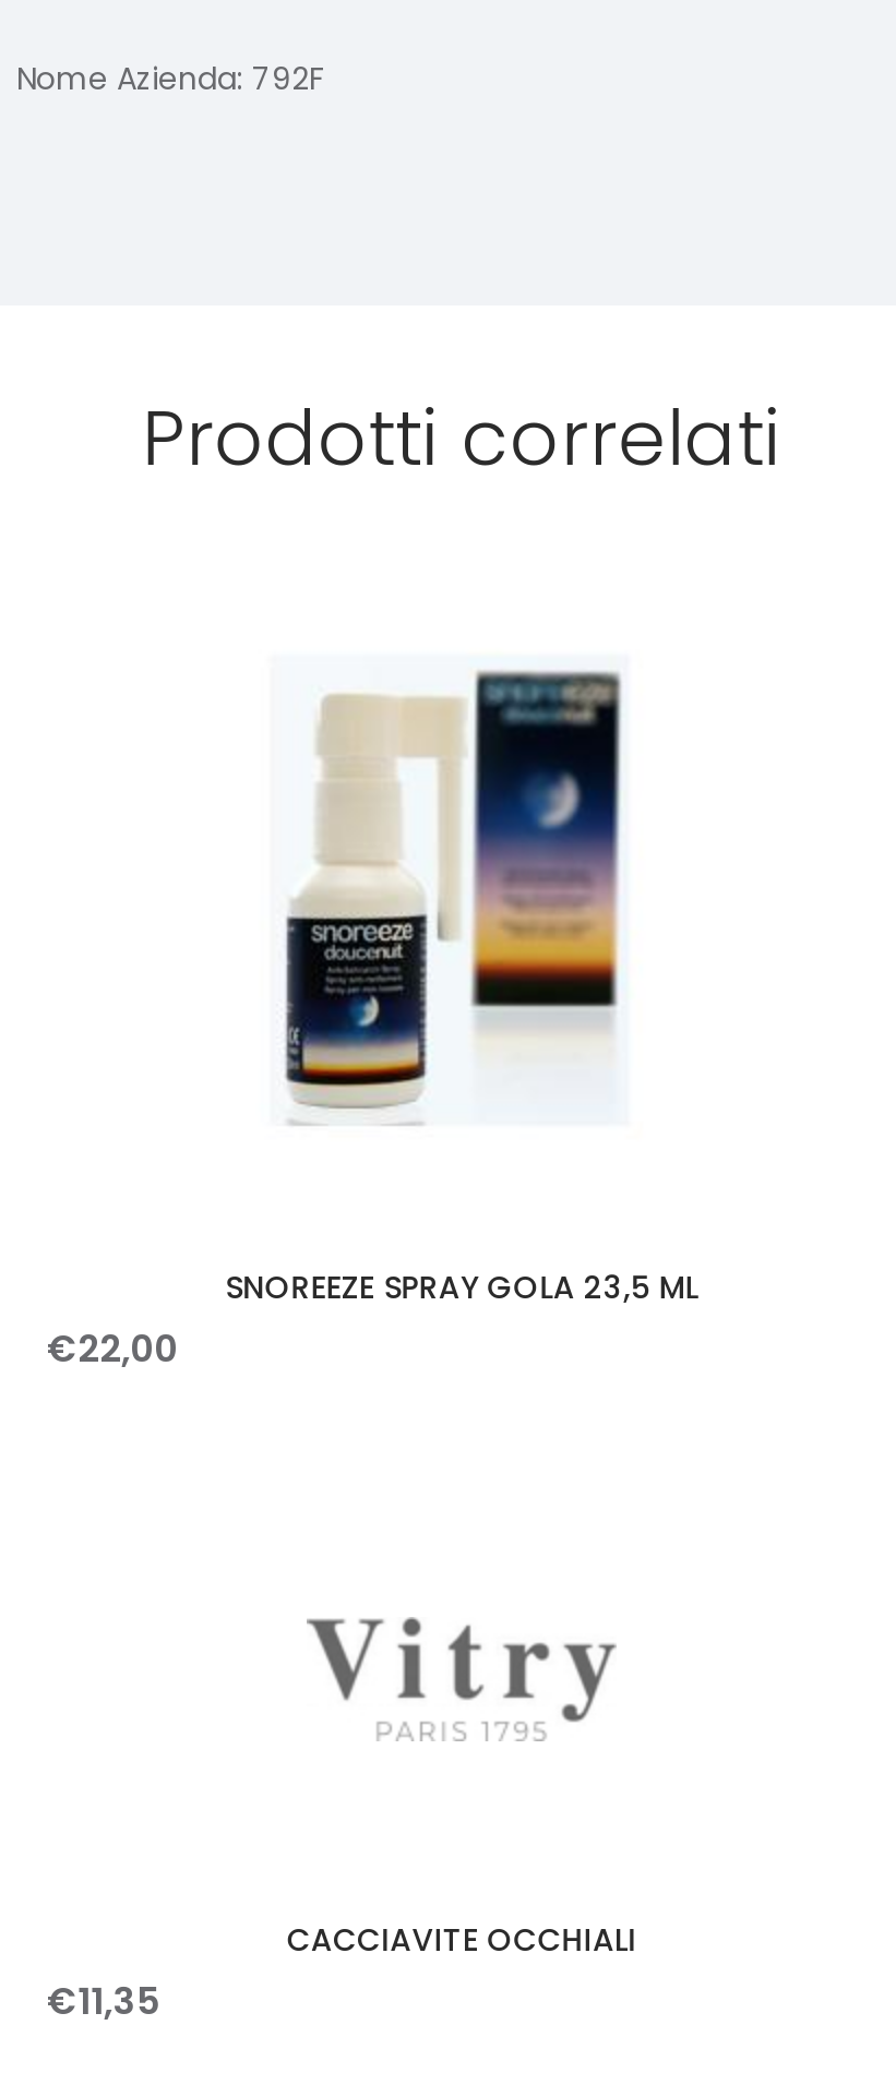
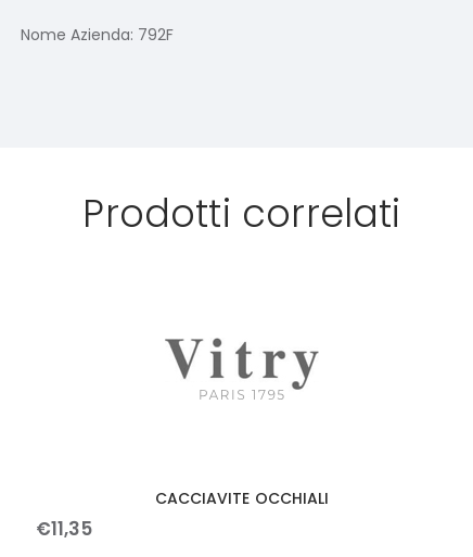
- [image]

- SNOREEZE SPRAY GOLA 23,5 ML
- €22,00
